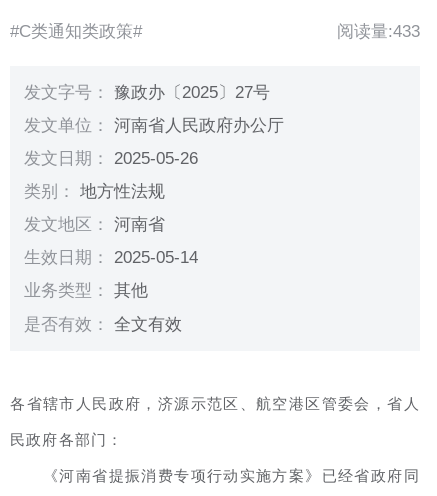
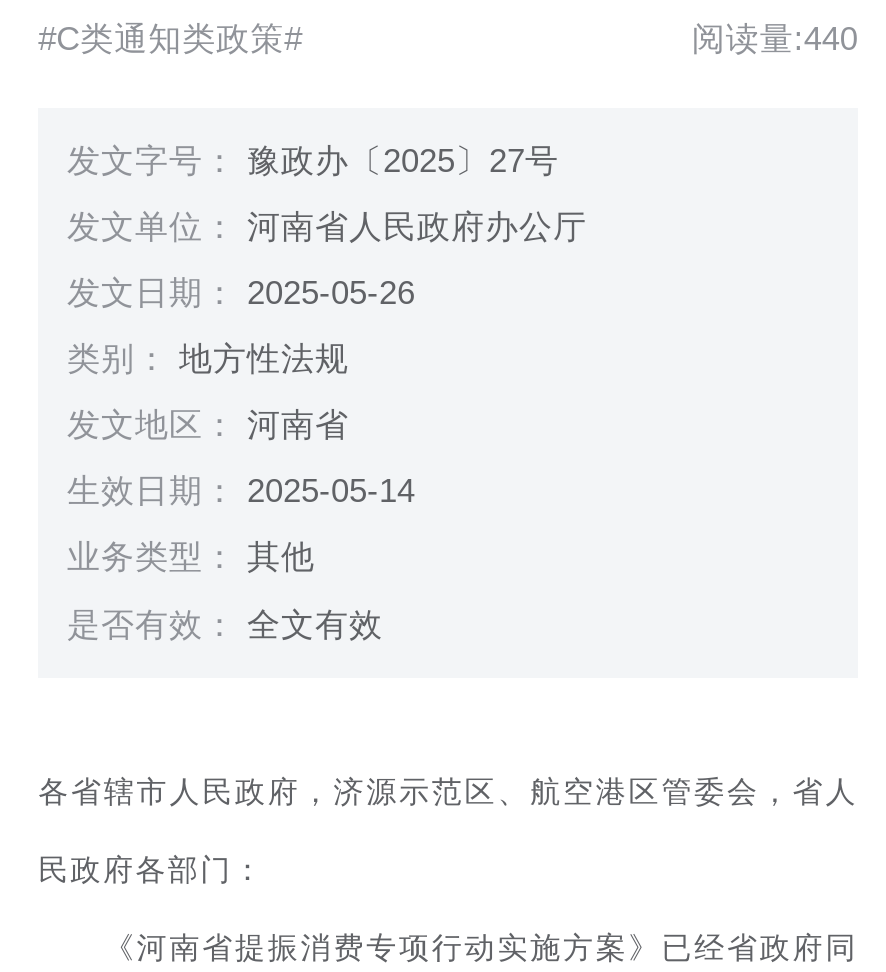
- 阅读量:433
+ 阅读量:440
